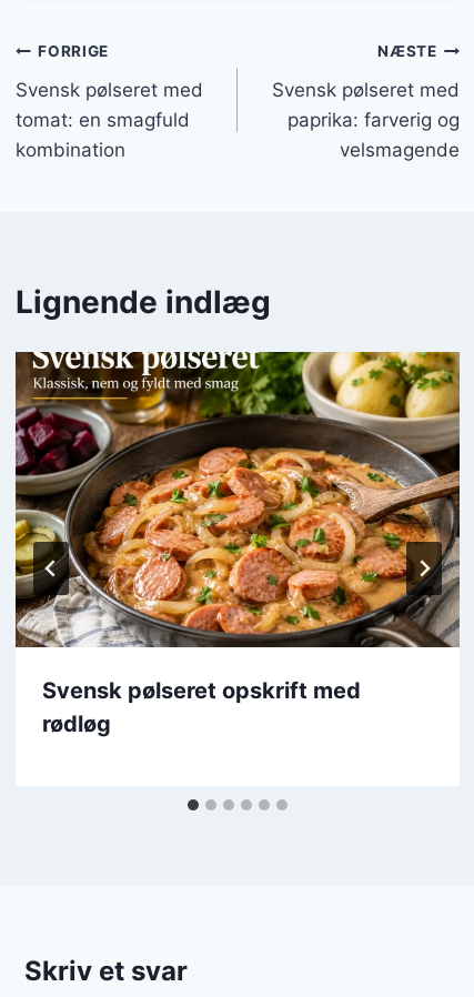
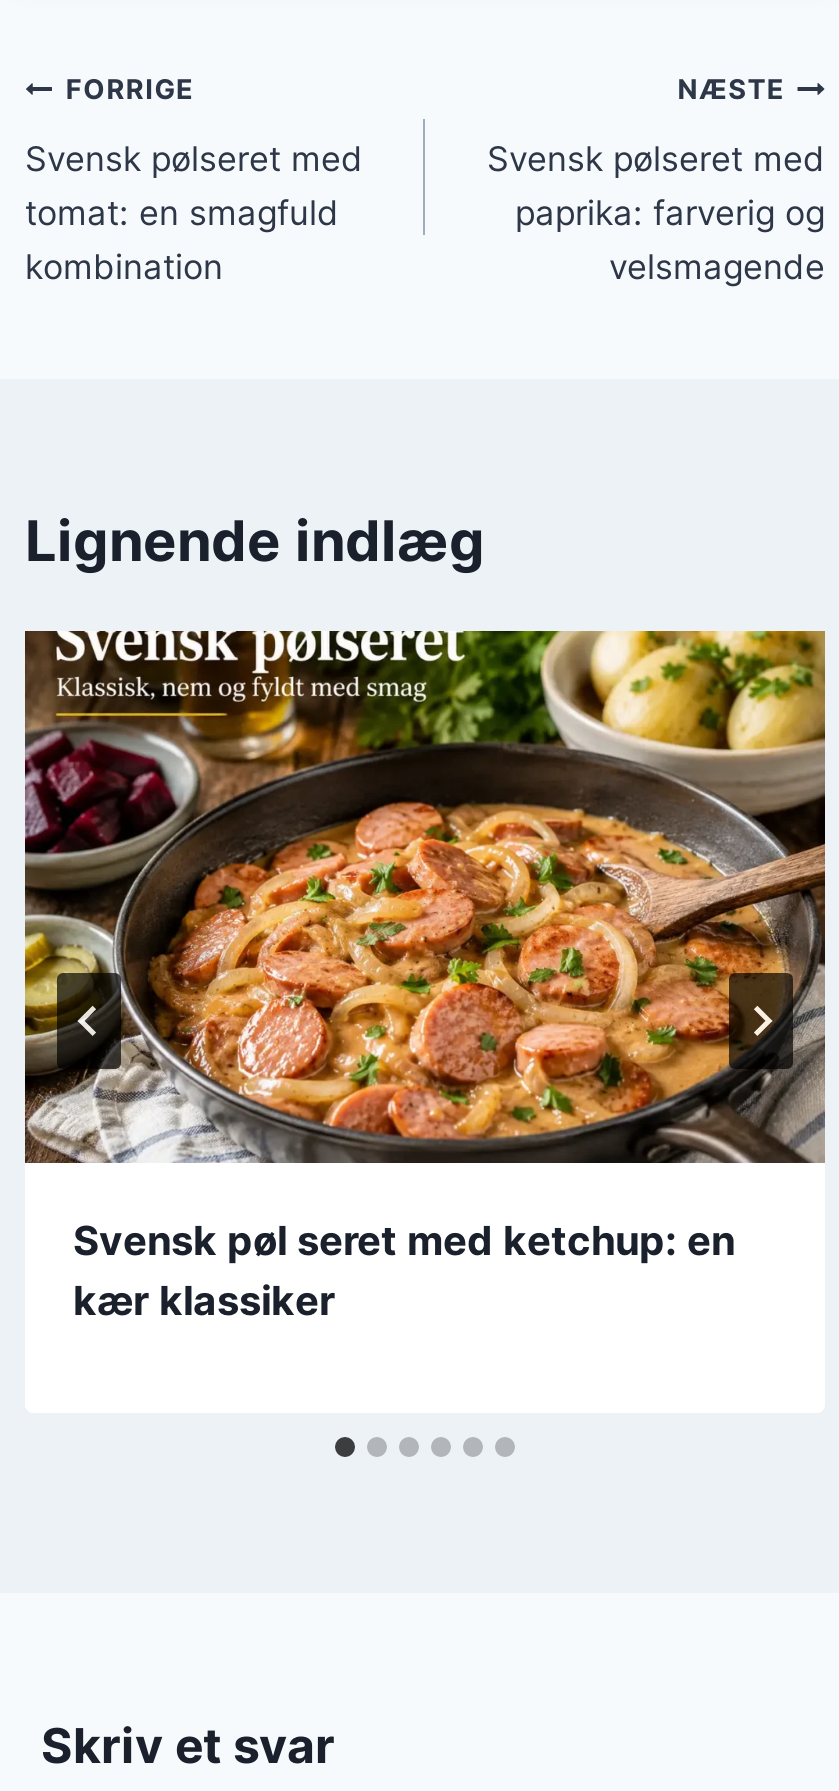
- Svensk pølseret opskrift med
- rødløg
+ Svensk pøl seret med ketchup: en
+ kær klassiker
